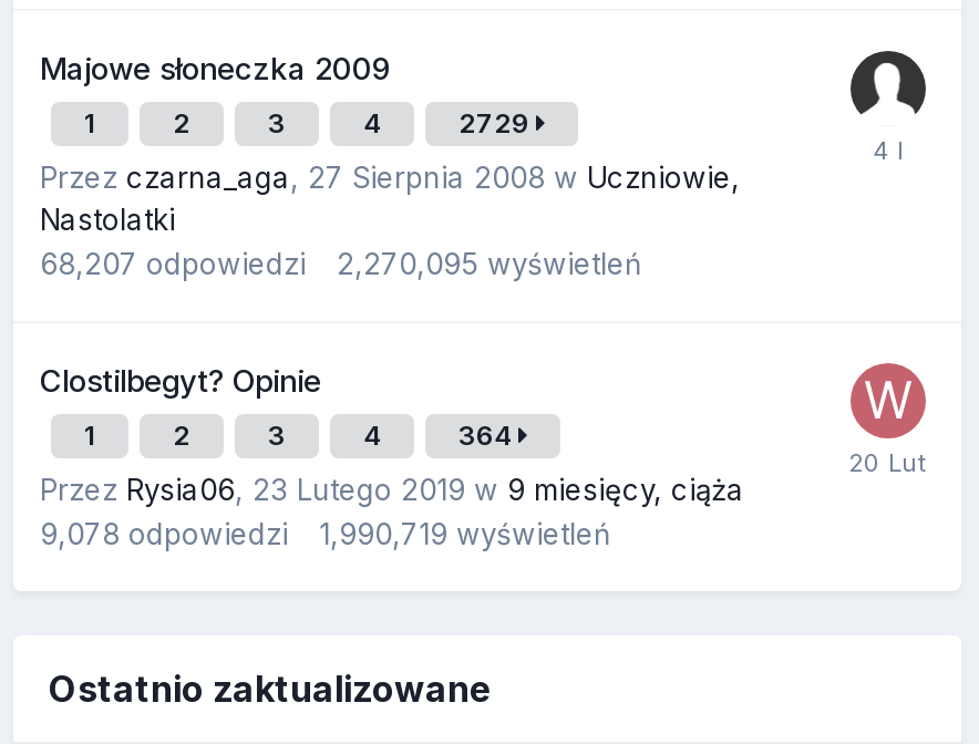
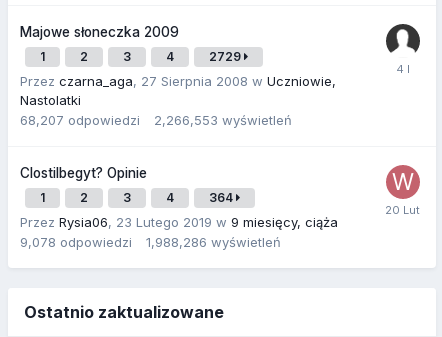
- 68,207 odpowiedzi 2,270,095 wyświetleń
+ 68,207 odpowiedzi 2,266,553 wyświetleń

- 9,078 odpowiedzi 1,990,719 wyświetleń
+ 9,078 odpowiedzi 1,988,286 wyświetleń
